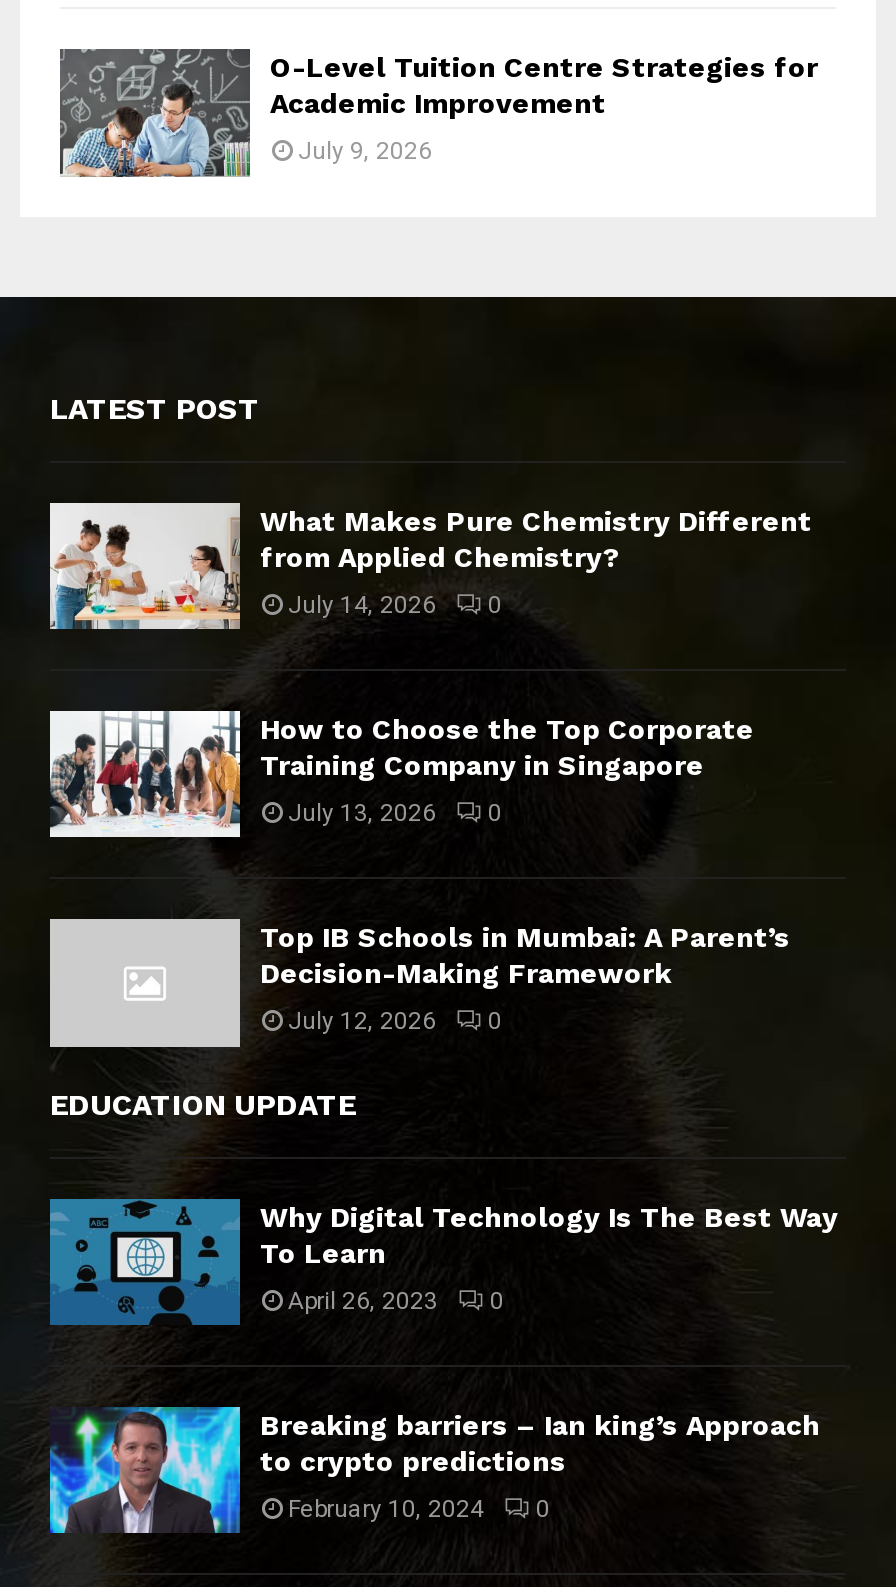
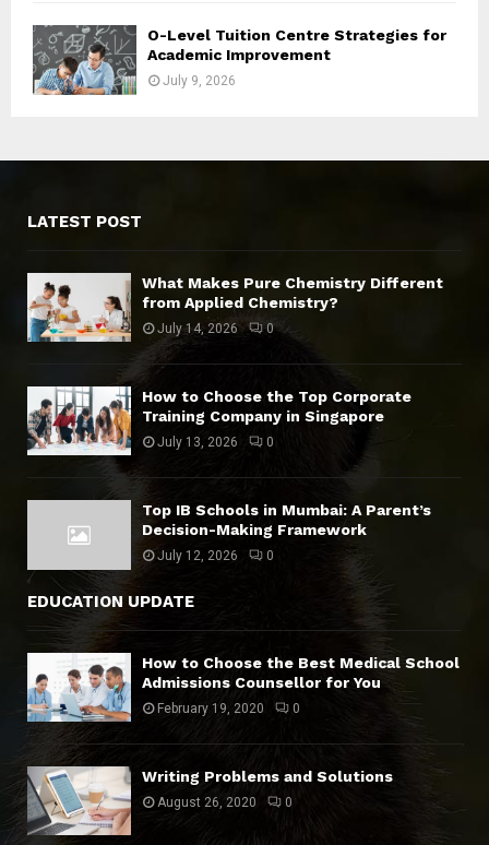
- [image]
- Why Digital Technology Is The Best Way
- To Learn
+ [image]
+ How to Choose the Best Medical School
+ Admissions Counsellor for You

- April 26, 2023 0
+ February 19, 2020 0

- [image]
- Breaking barriers – Ian king’s Approach
- to crypto predictions
+ [image]
+ Writing Problems and Solutions

- February 10, 2024 0
+ August 26, 2020 0
